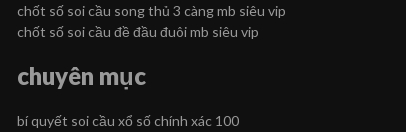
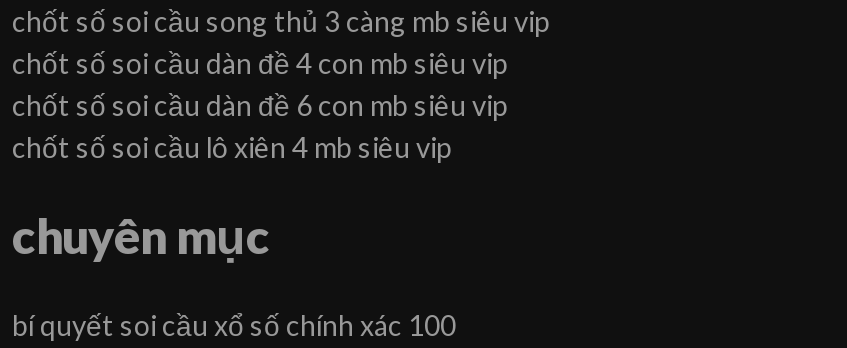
- chốt số soi cầu đề đầu đuôi mb siêu vip
+ chốt số soi cầu dàn đề 4 con mb siêu vip
+ chốt số soi cầu dàn đề 6 con mb siêu vip
+ chốt số soi cầu lô xiên 4 mb siêu vip
